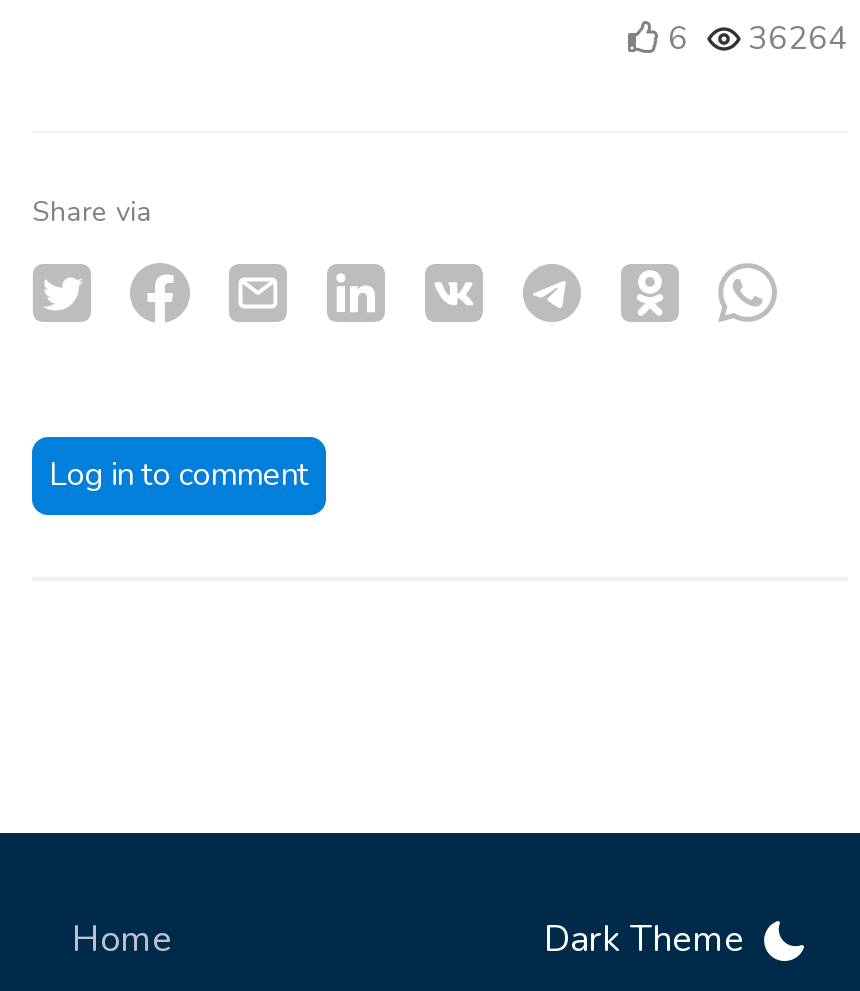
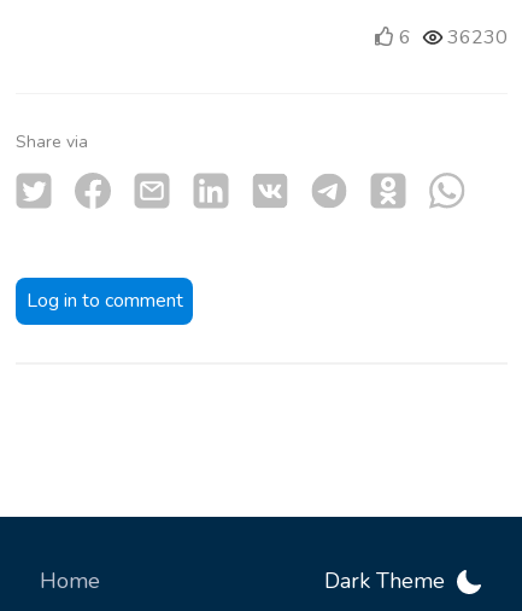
- 6 36264
+ 6 36230
